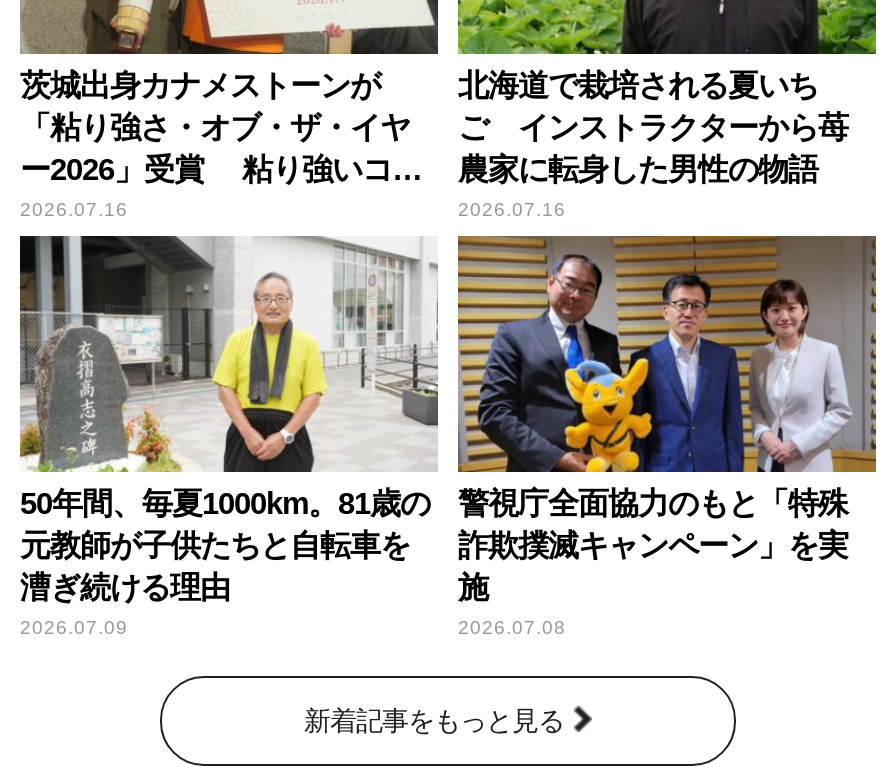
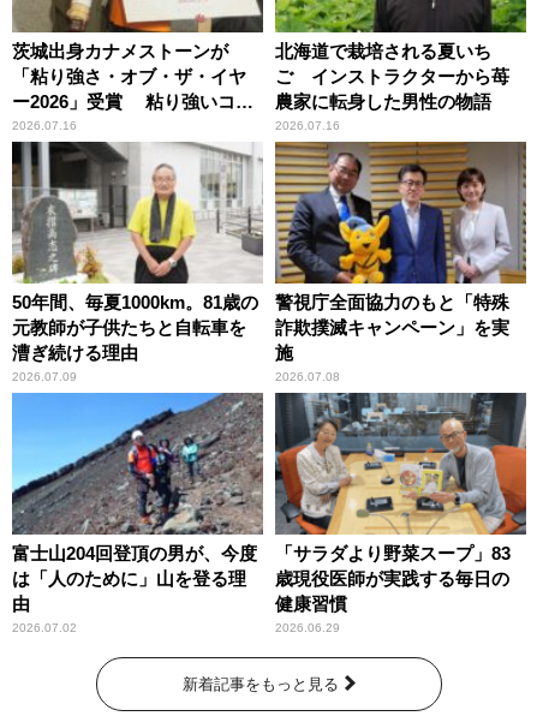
+ [image]
+ 富士山204回登頂の男が、今度
+ は「人のために」山を登る理
+ 由
+ 2026.07.02

+ [image]
+ 「サラダより野菜スープ」83
+ 歳現役医師が実践する毎日の
+ 健康習慣
+ 2026.06.29
